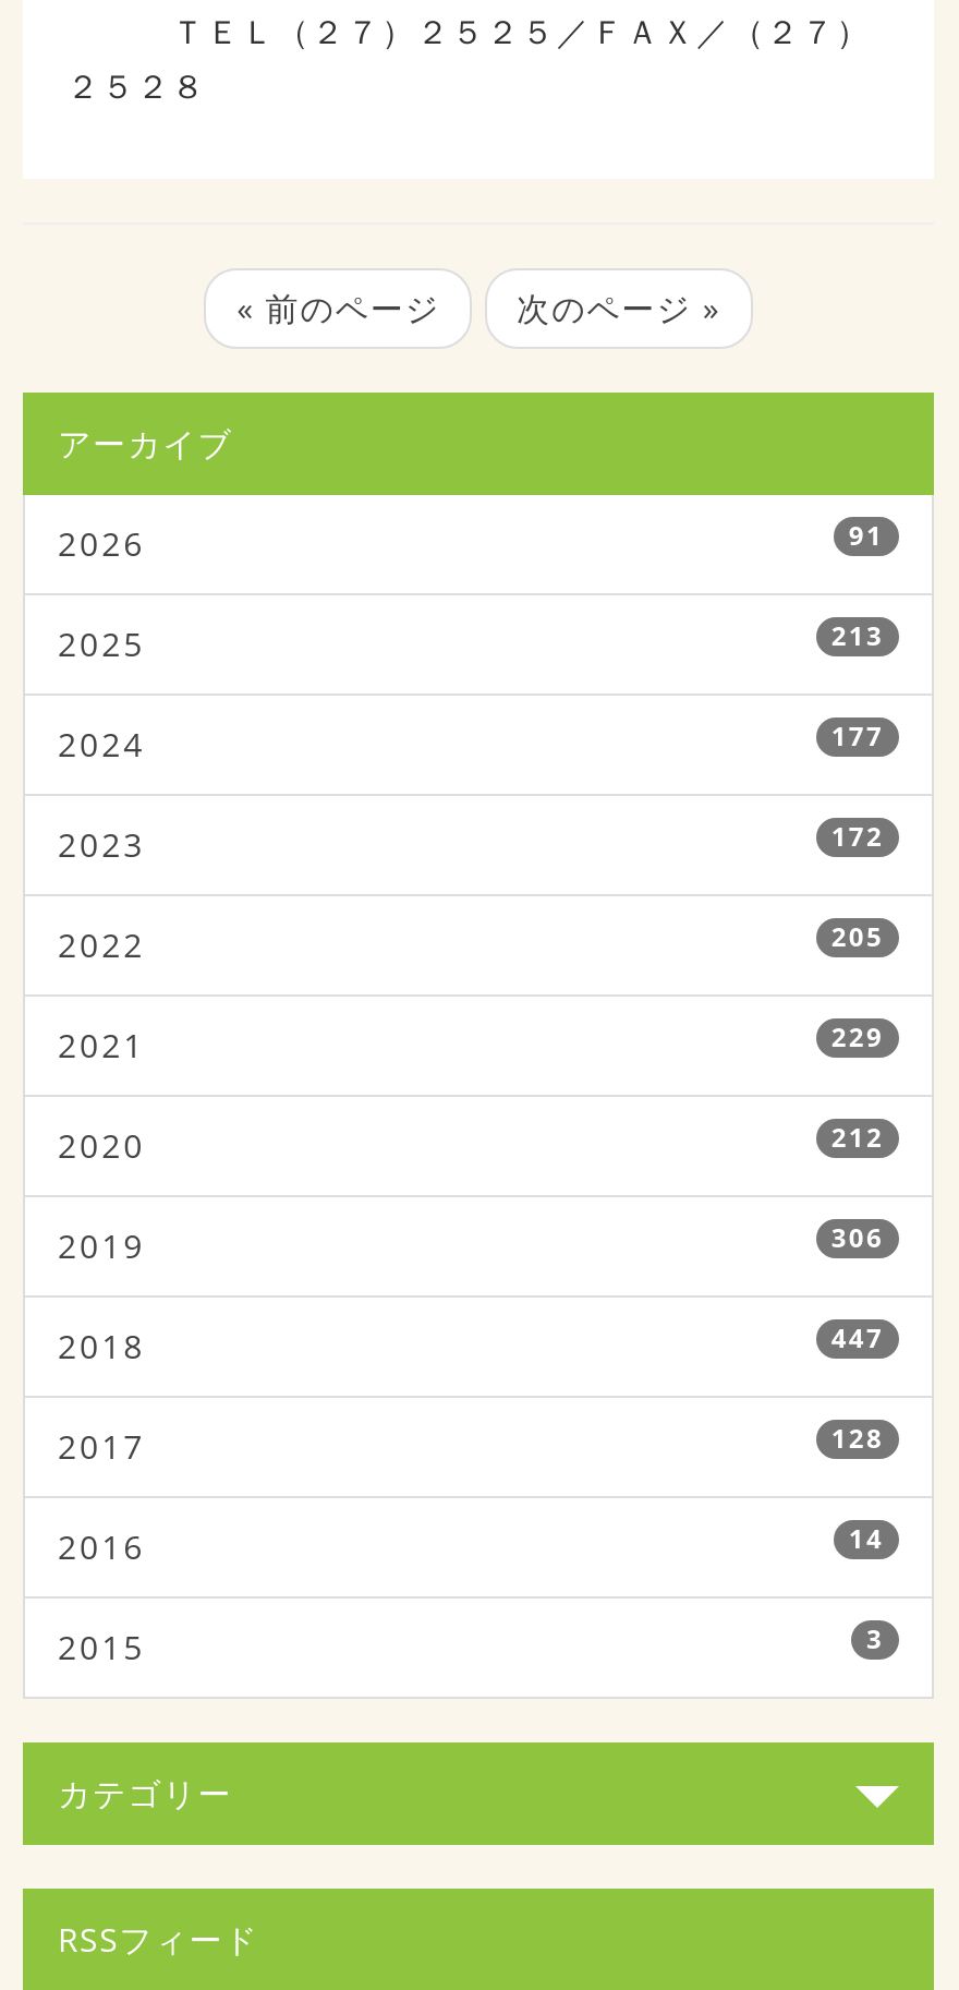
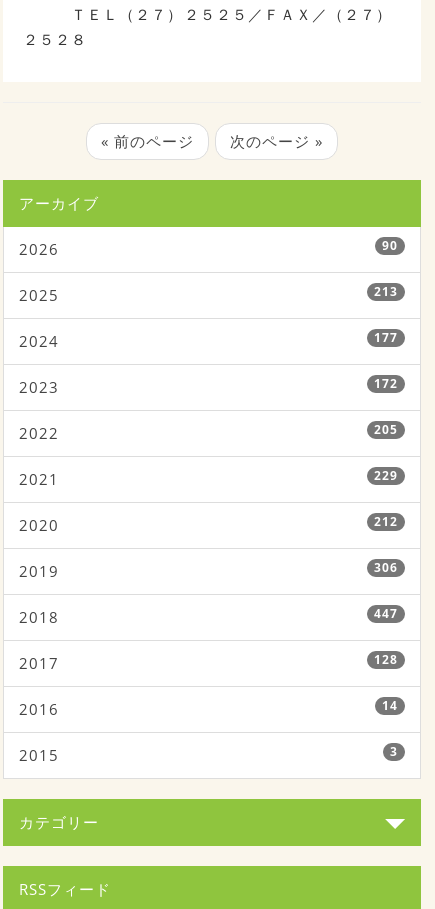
- 91
+ 90
